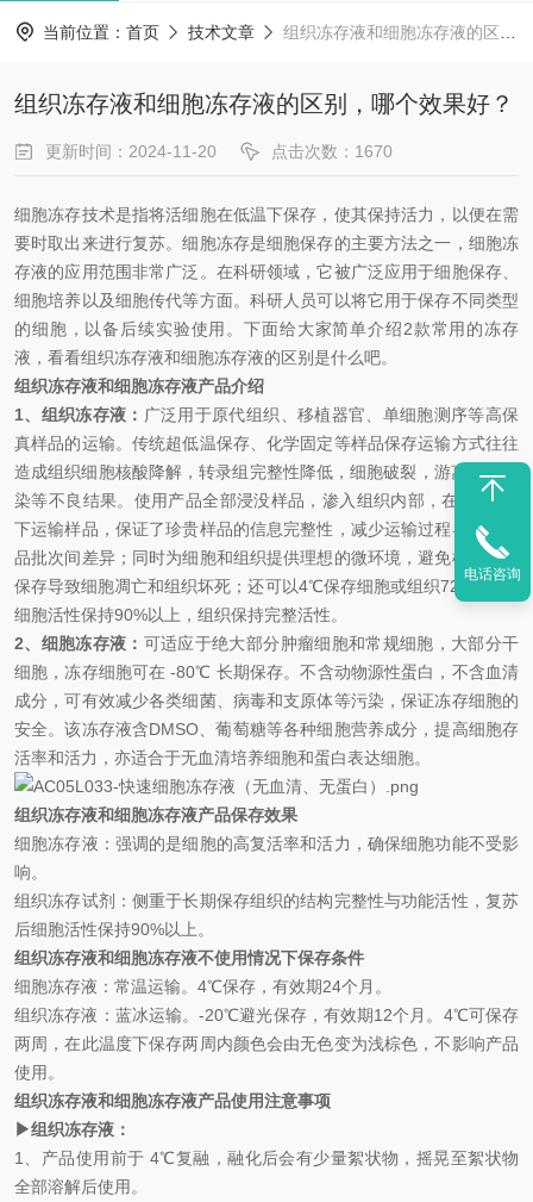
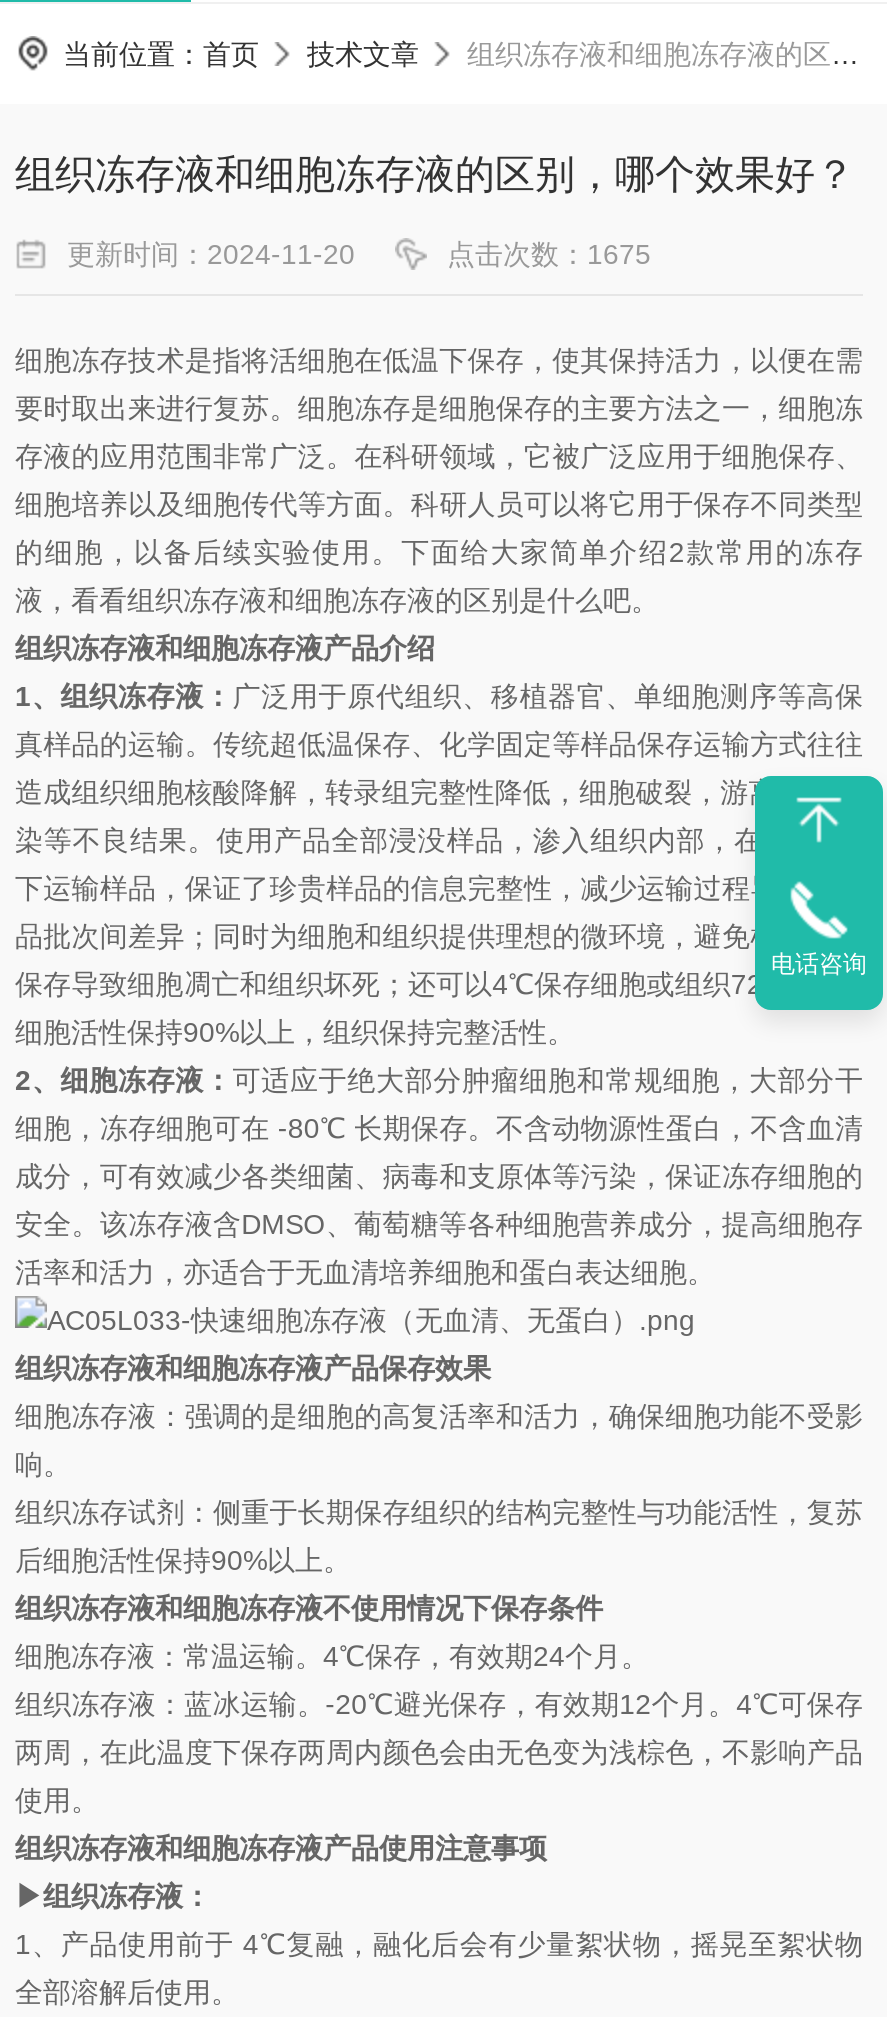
- 点击次数：1670
+ 点击次数：1675
